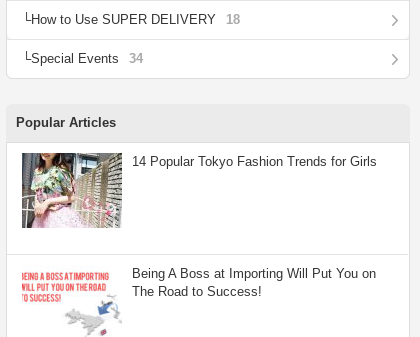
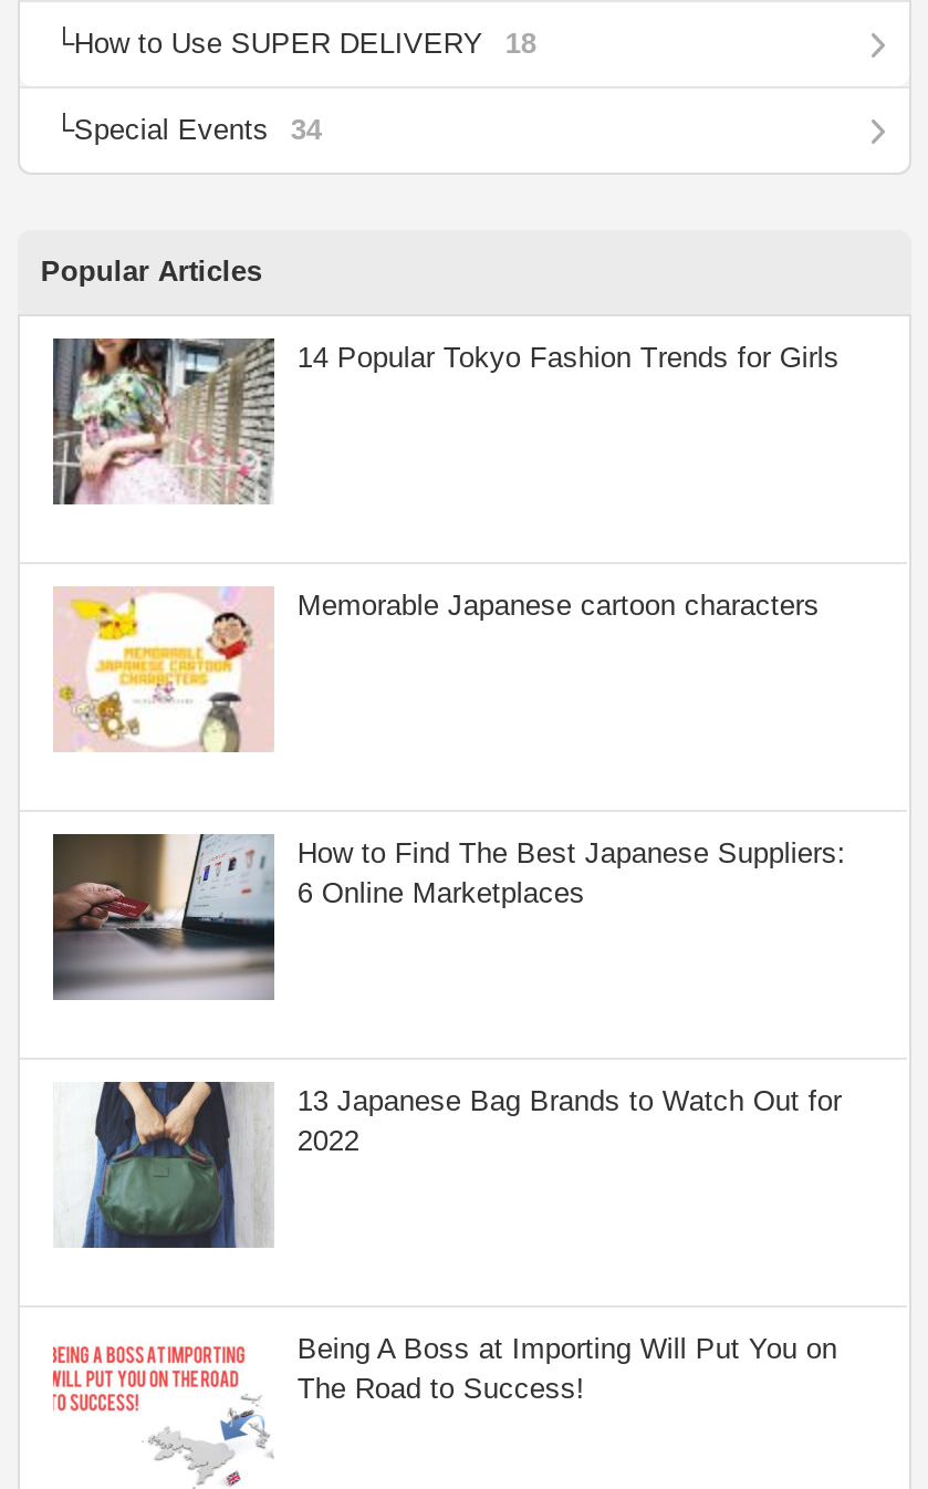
+ [image]
+ How to Find The Best Japanese Suppliers:
+ 6 Online Marketplaces

+ [image]
+ Memorable Japanese cartoon characters

+ [image]
+ 13 Japanese Bag Brands to Watch Out for
+ 2022
